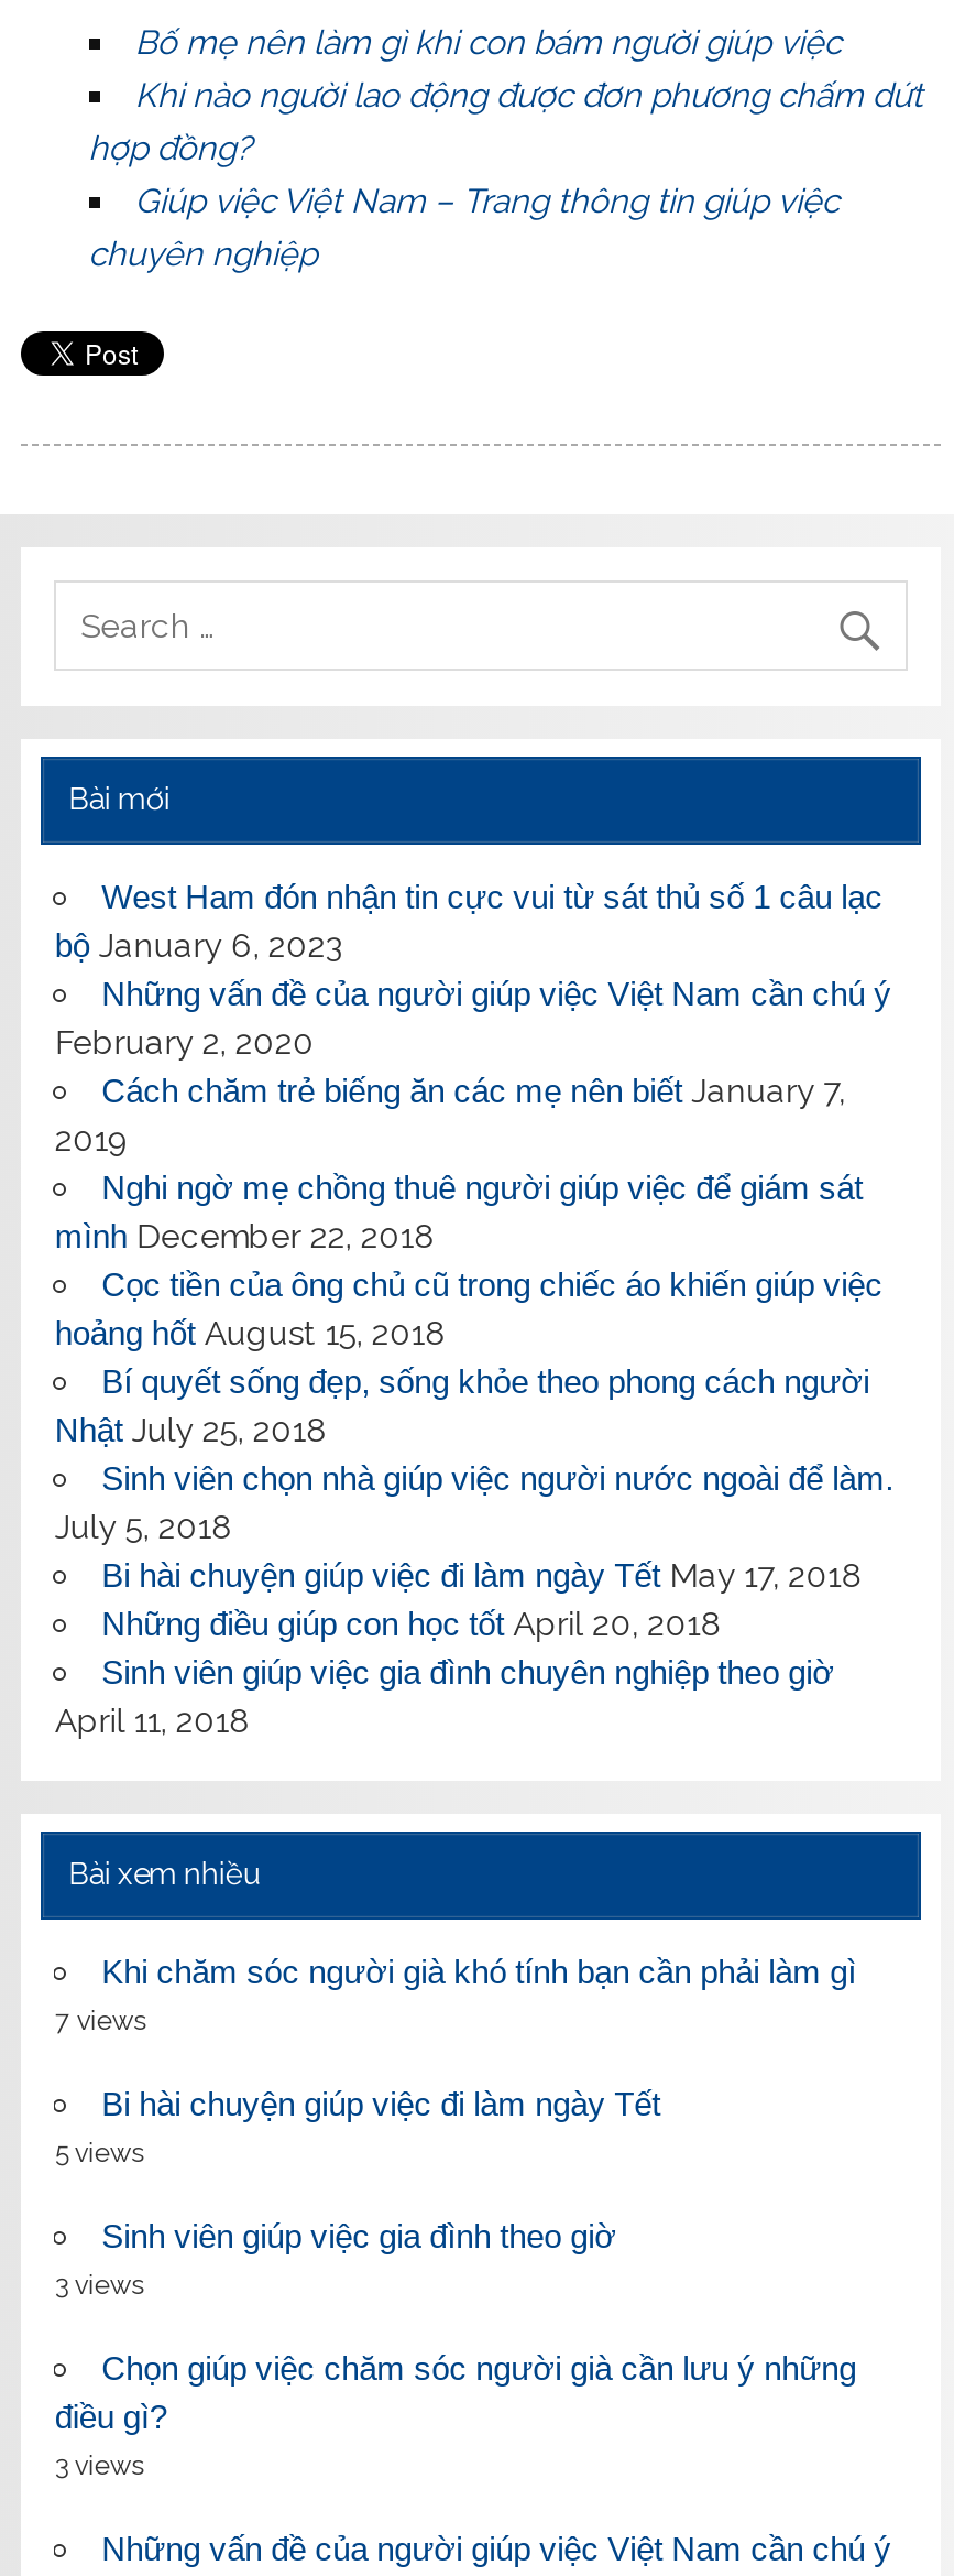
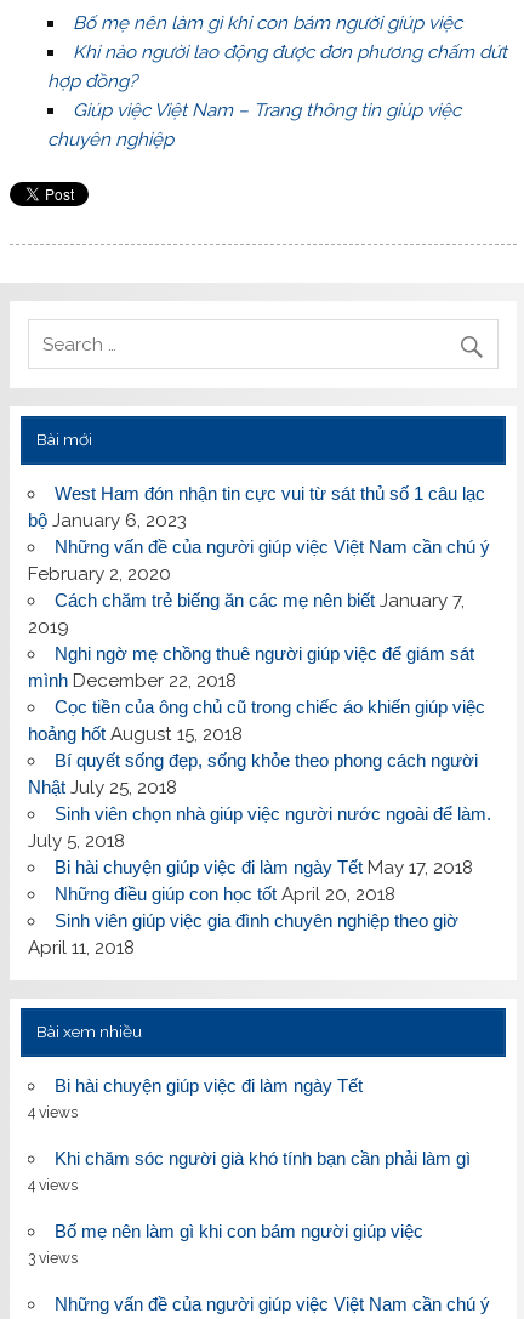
moved down: Khi chăm sóc người già khó tính bạn cần phải làm gì

- 7 views

- 5 views
+ 4 views

- Sinh viên giúp việc gia đình theo giờ
- 3 views
+ 4 views

- Chọn giúp việc chăm sóc người già cần lưu ý những
- điều gì?
+ Bố mẹ nên làm gì khi con bám người giúp việc
